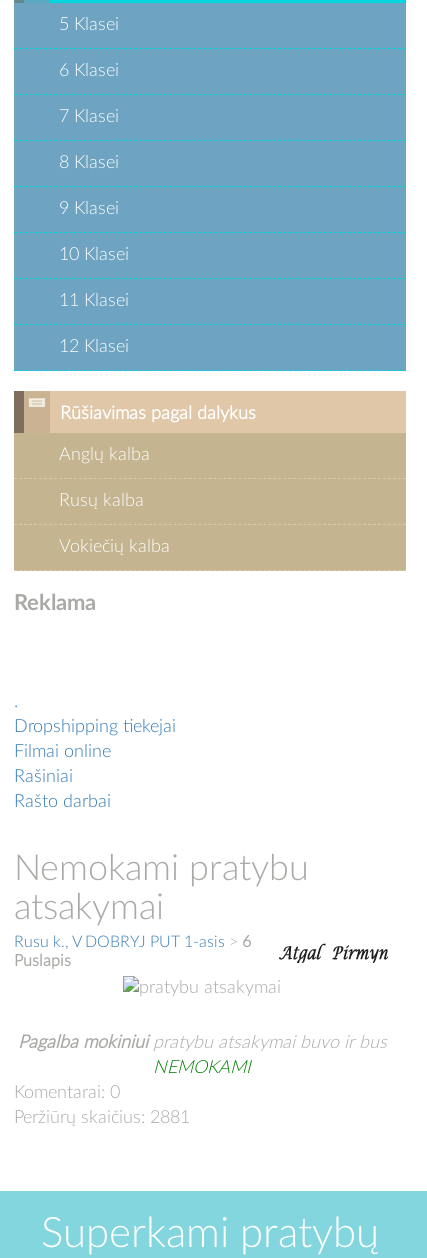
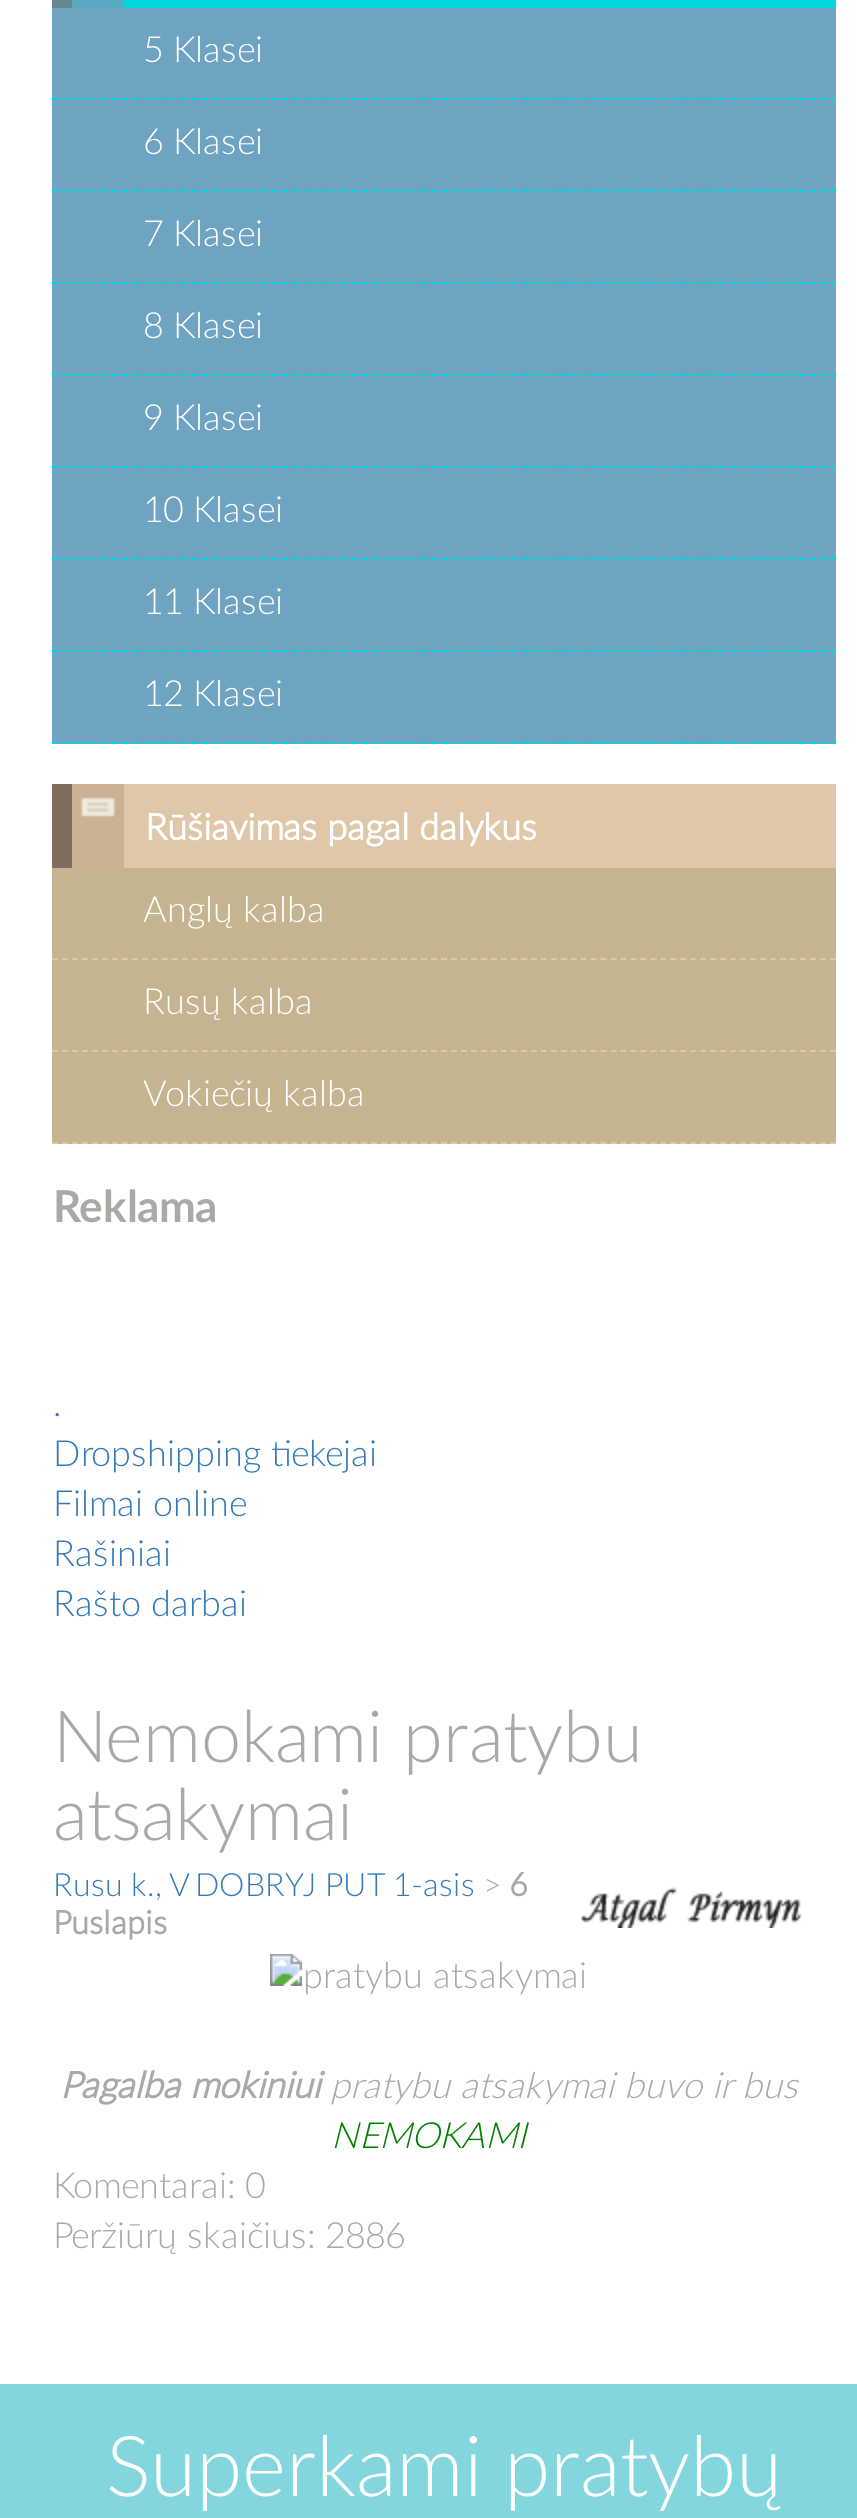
- Peržiūrų skaičius: 2881
+ Peržiūrų skaičius: 2886
